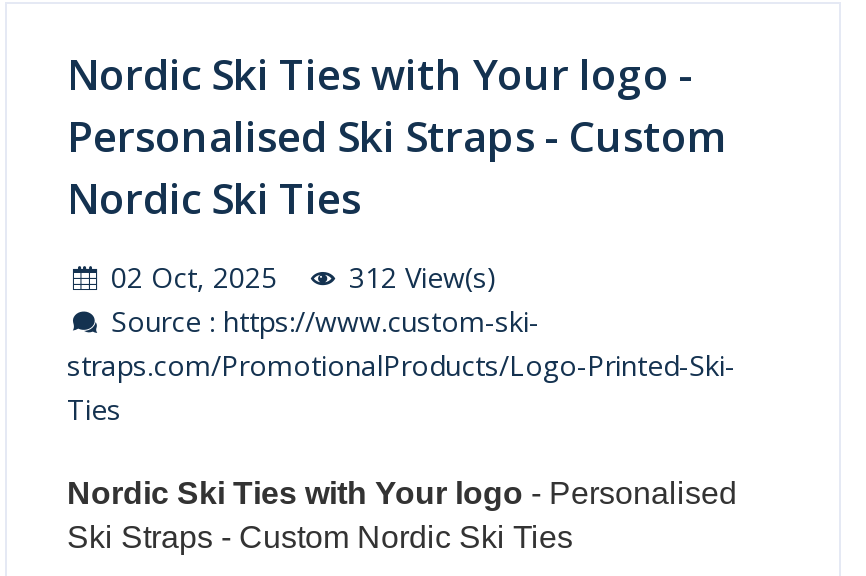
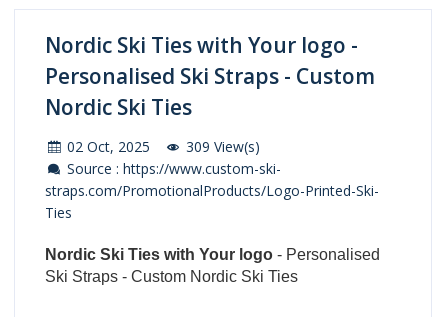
- 02 Oct, 2025 312 View(s)
+ 02 Oct, 2025 309 View(s)
